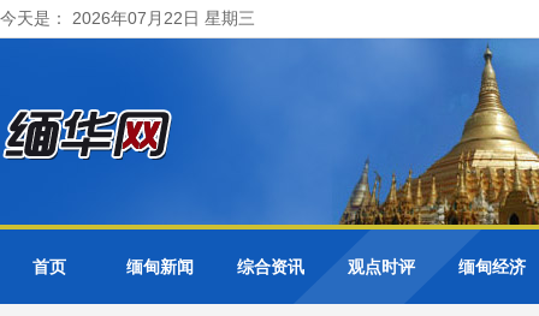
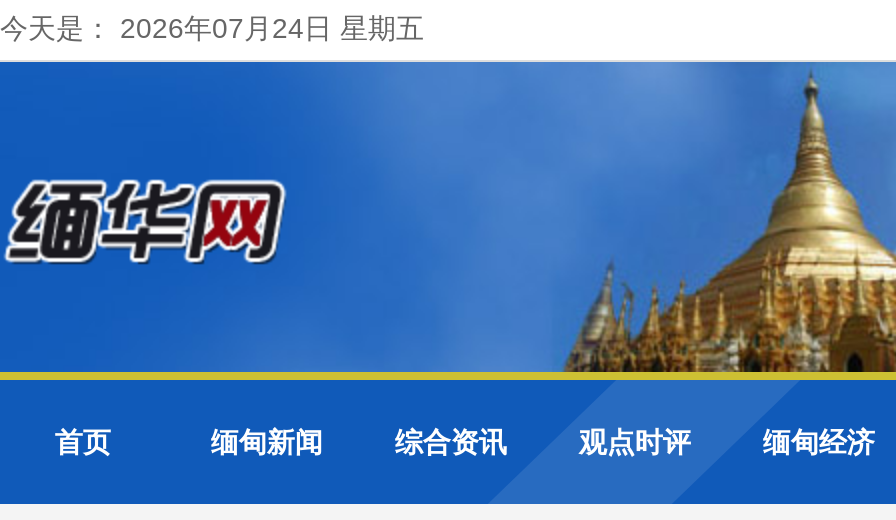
- 今天是： 2026年07月22日 星期三
+ 今天是： 2026年07月24日 星期五
